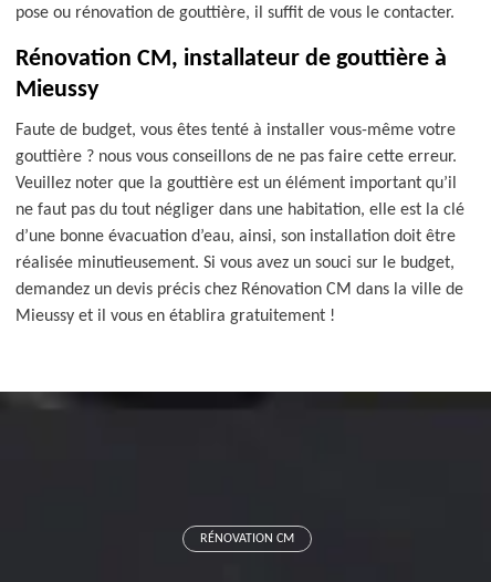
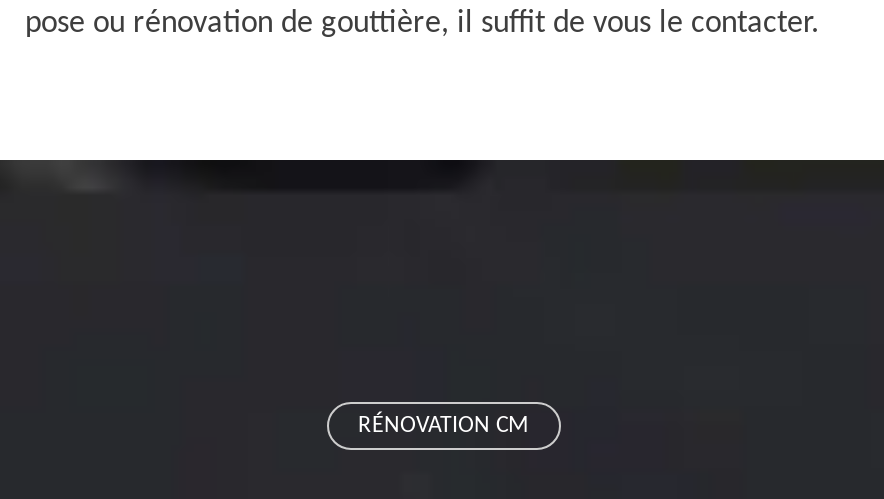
- Rénovation CM, installateur de gouttière à
- Mieussy
- Faute de budget, vous êtes tenté à installer vous-même votre
- gouttière ? nous vous conseillons de ne pas faire cette erreur.
- Veuillez noter que la gouttière est un élément important qu’il
- ne faut pas du tout négliger dans une habitation, elle est la clé
- d’une bonne évacuation d’eau, ainsi, son installation doit être
- réalisée minutieusement. Si vous avez un souci sur le budget,
- demandez un devis précis chez Rénovation CM dans la ville de
- Mieussy et il vous en établira gratuitement !
